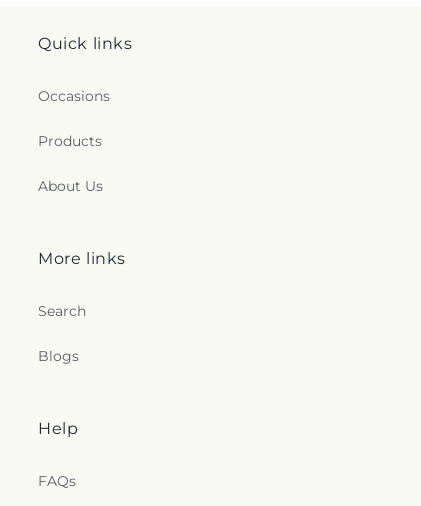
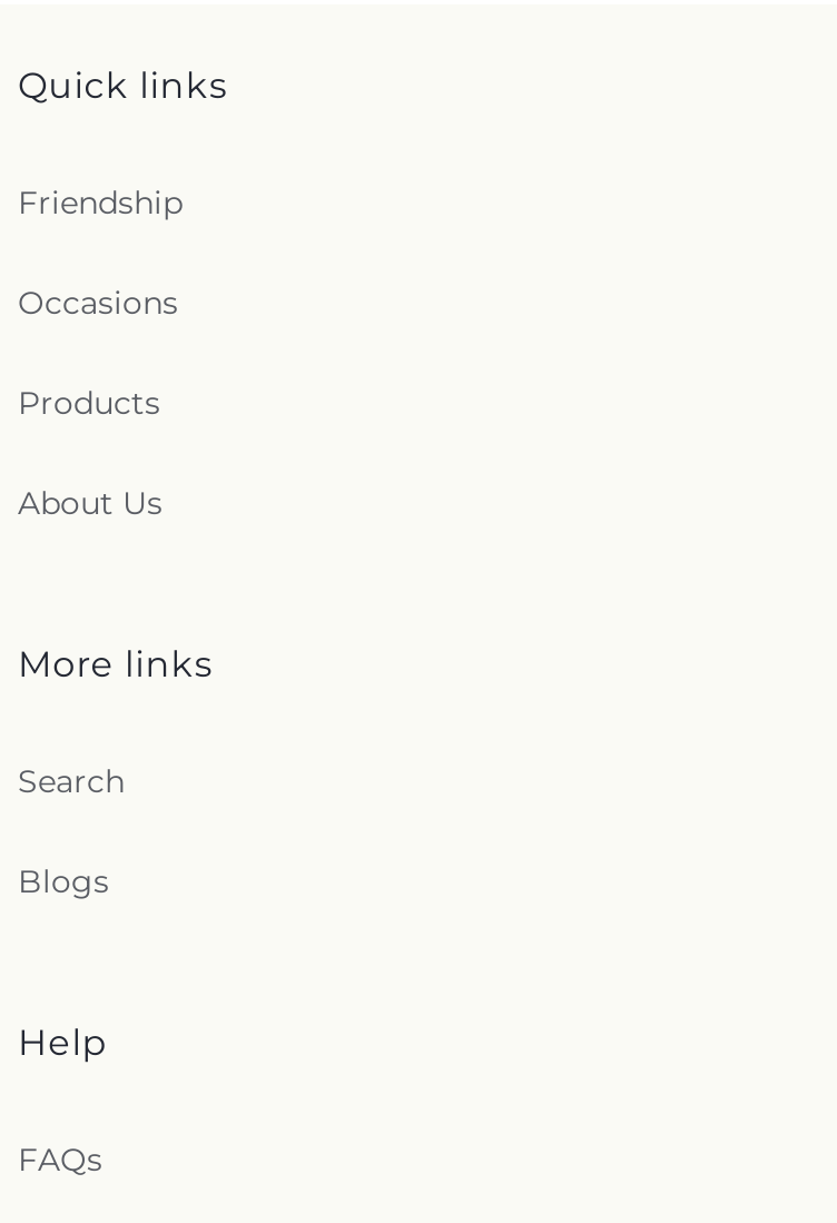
+ Friendship
